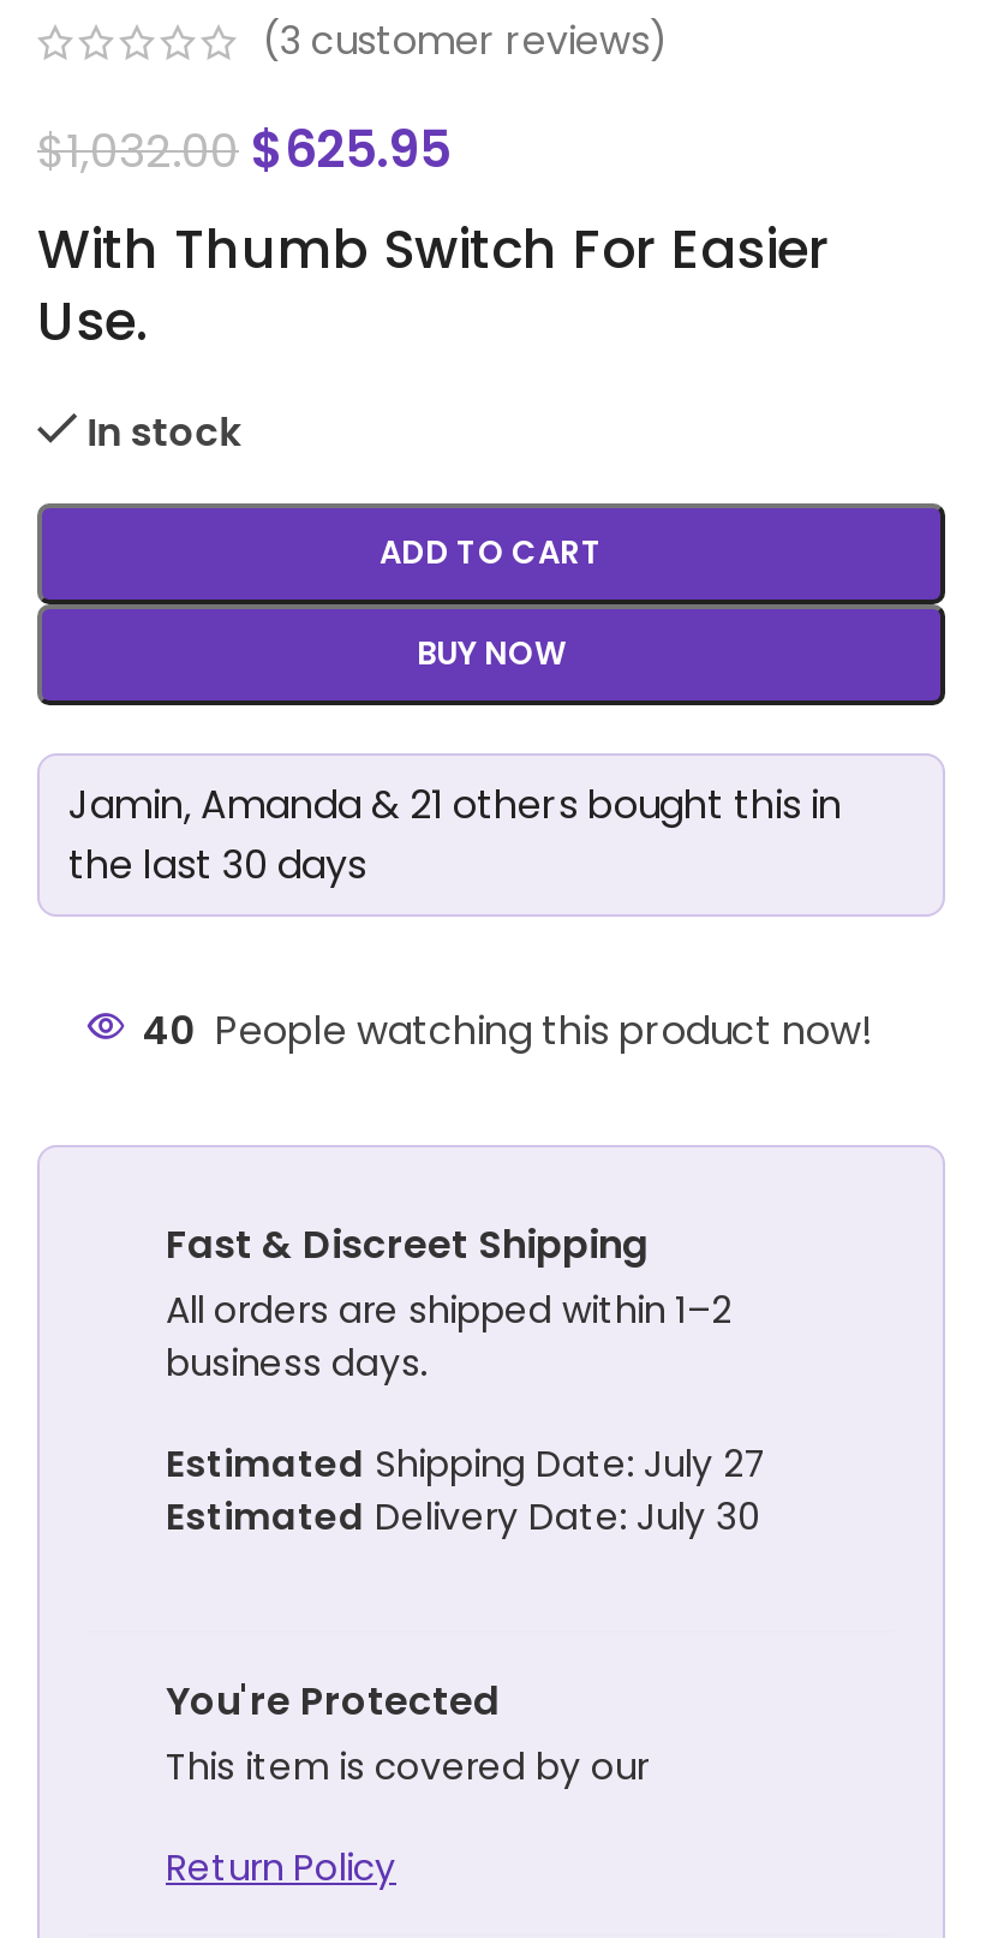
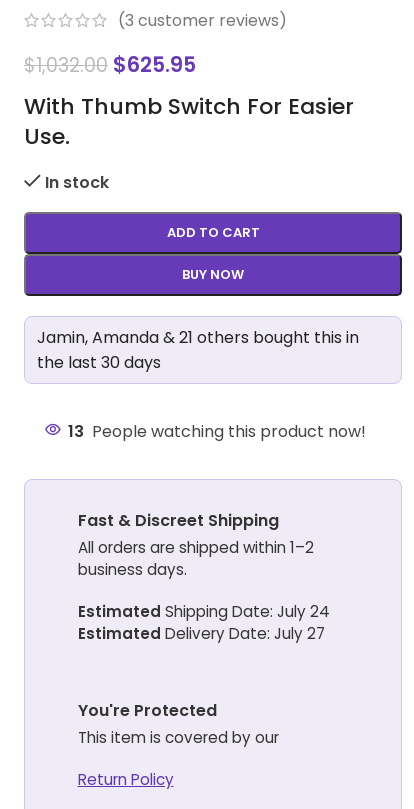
- 40 People watching this product now!
+ 13 People watching this product now!

- Estimated Shipping Date: July 27
+ Estimated Shipping Date: July 24

- Estimated Delivery Date: July 30
+ Estimated Delivery Date: July 27
